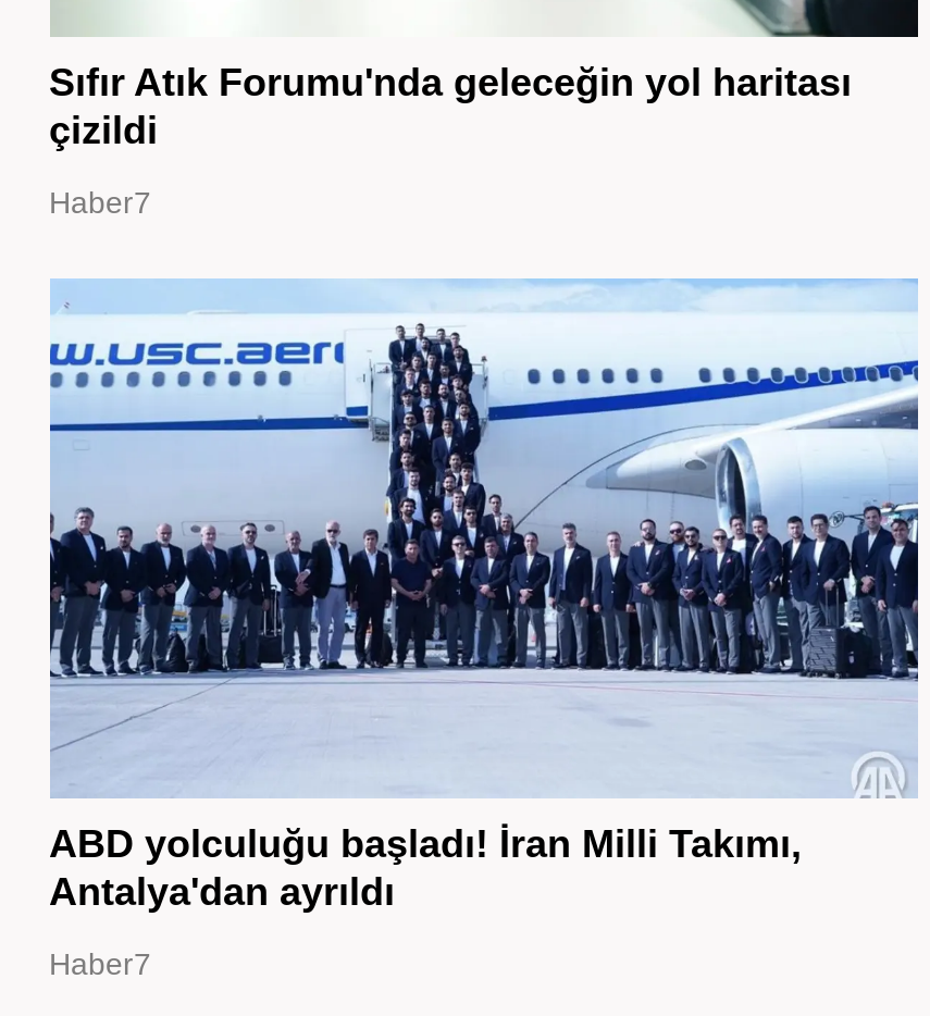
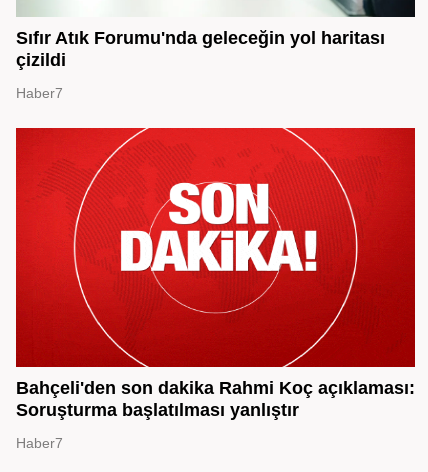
- [image]
- ABD yolculuğu başladı! İran Milli Takımı,
- Antalya'dan ayrıldı
+ [image]
+ Bahçeli'den son dakika Rahmi Koç açıklaması:
+ Soruşturma başlatılması yanlıştır
